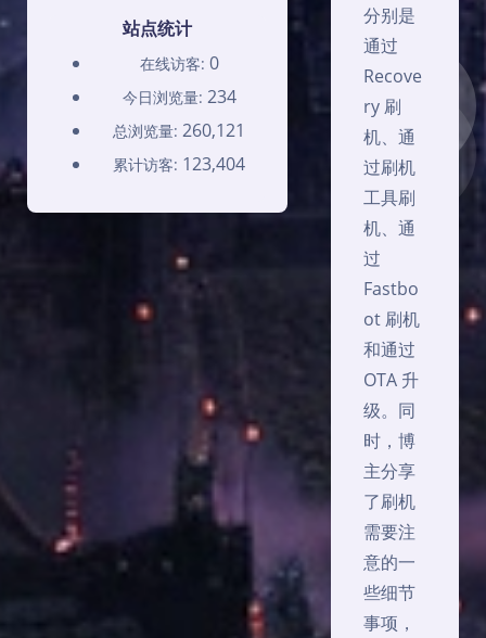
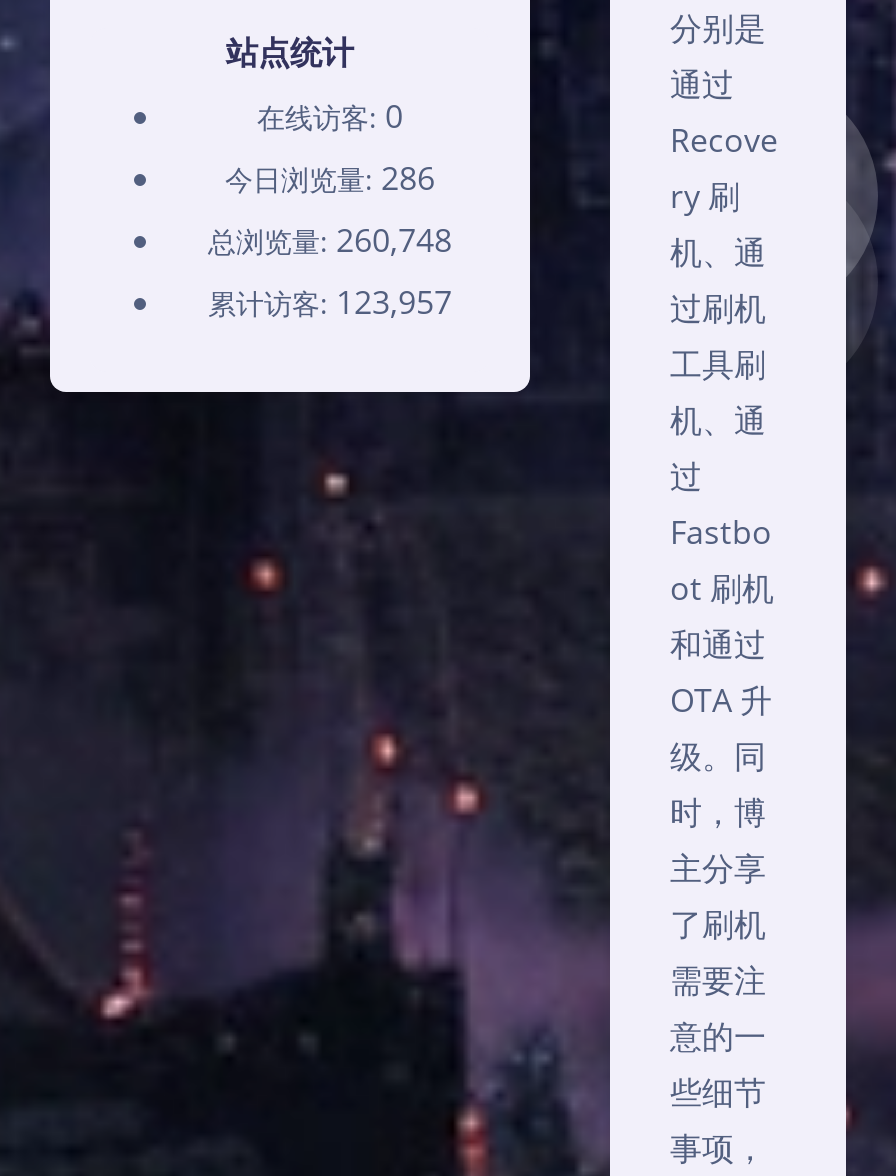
- 今日浏览量: 234
+ 今日浏览量: 286

- 总浏览量: 260,121
+ 总浏览量: 260,748

- 累计访客: 123,404
+ 累计访客: 123,957
